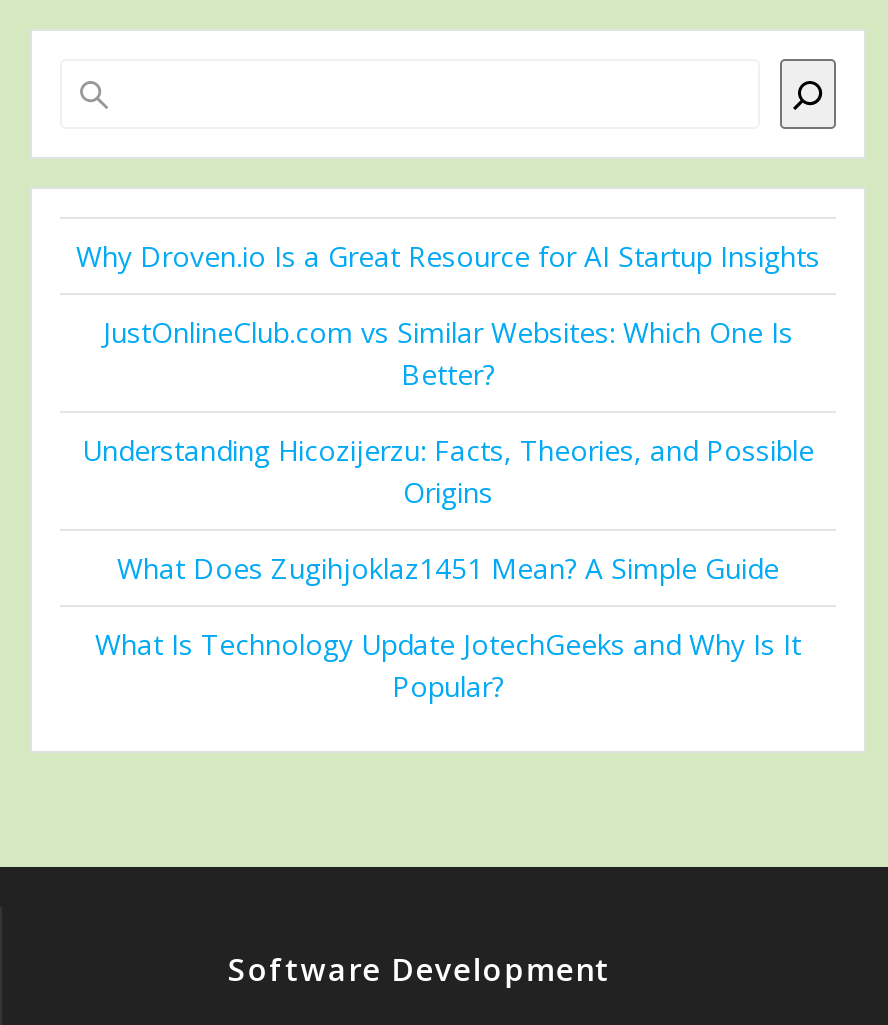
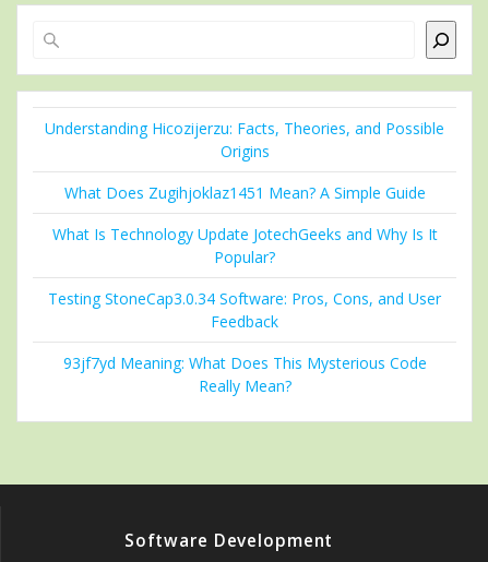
- Why Droven.io Is a Great Resource for AI Startup Insights
- JustOnlineClub.com vs Similar Websites: Which One Is
- Better?

moved up: Understanding Hicozijerzu: Facts, Theories, and Possible | Origins | What Does Zugihjoklaz1451 Mean? A Simple Guide | What Is Technology Update JotechGeeks and Why Is It | Popular?

+ Testing StoneCap3.0.34 Software: Pros, Cons, and User
+ Feedback
+ 93jf7yd Meaning: What Does This Mysterious Code
+ Really Mean?
